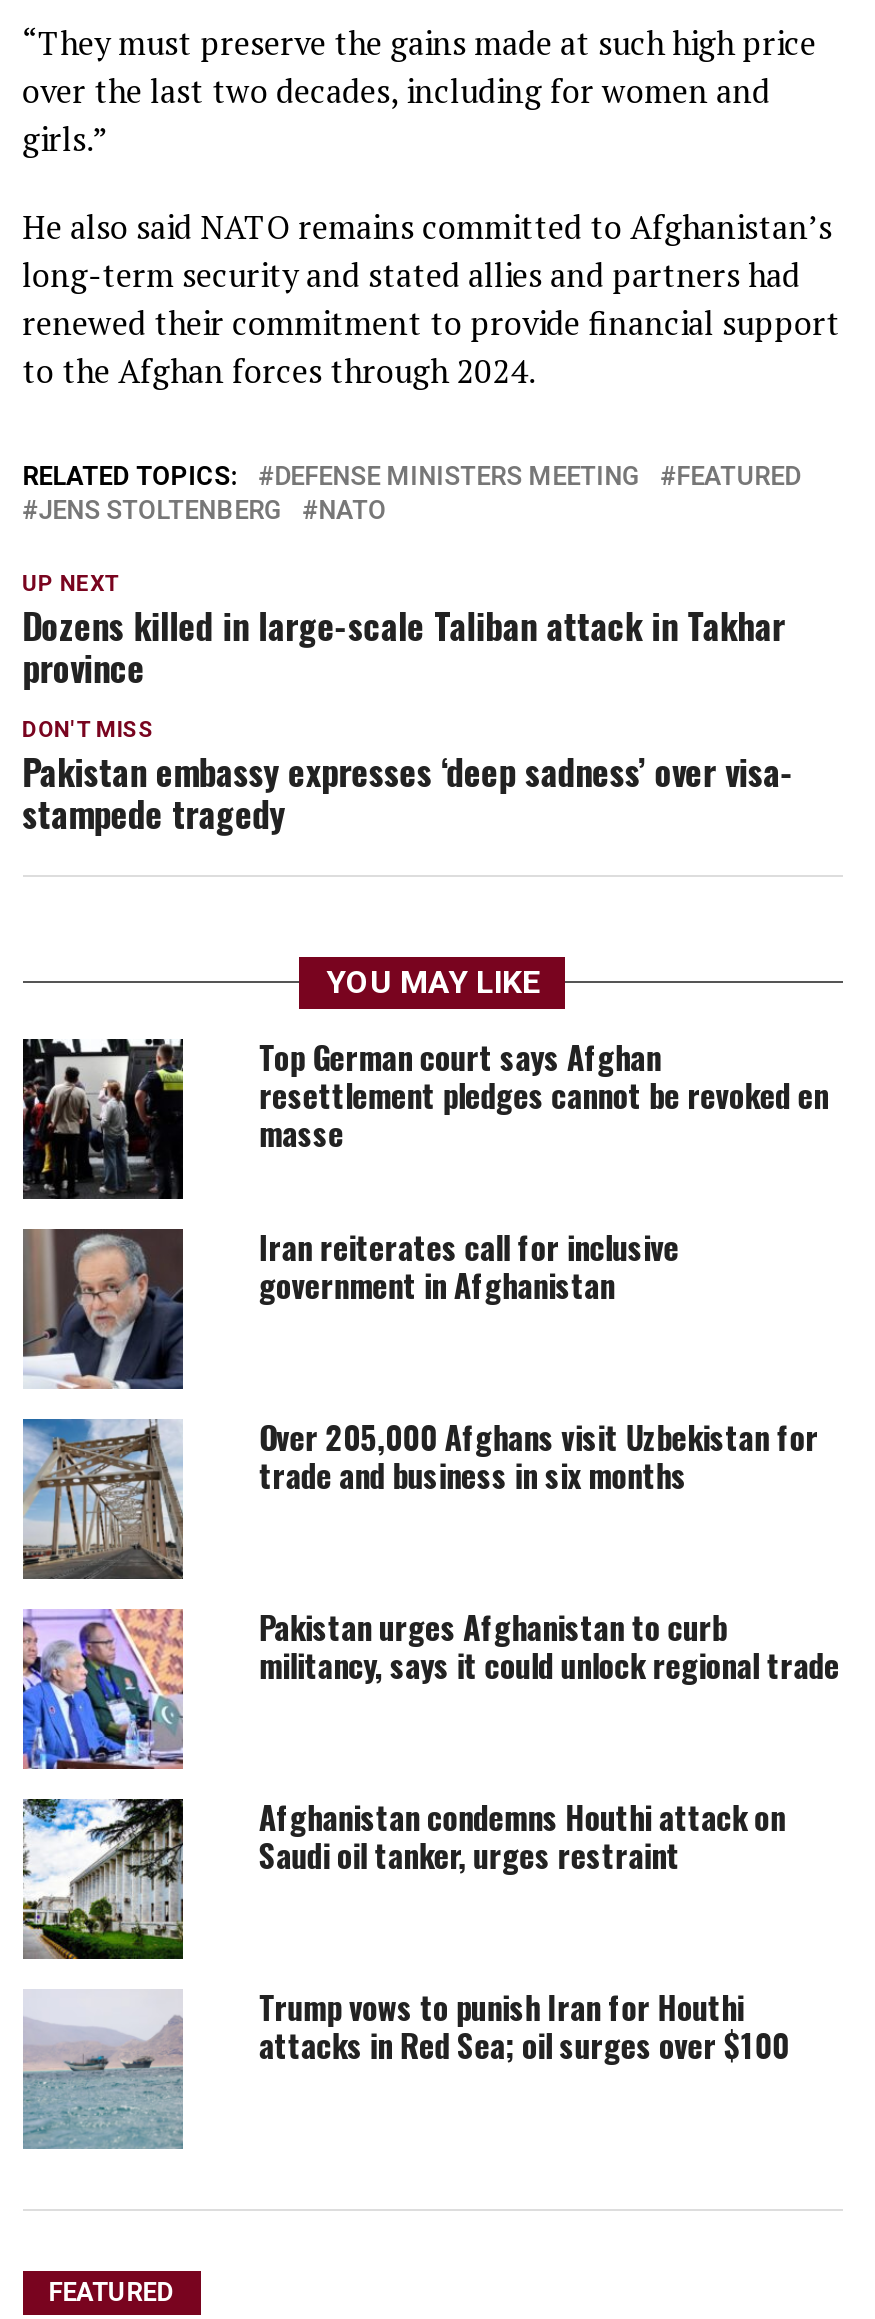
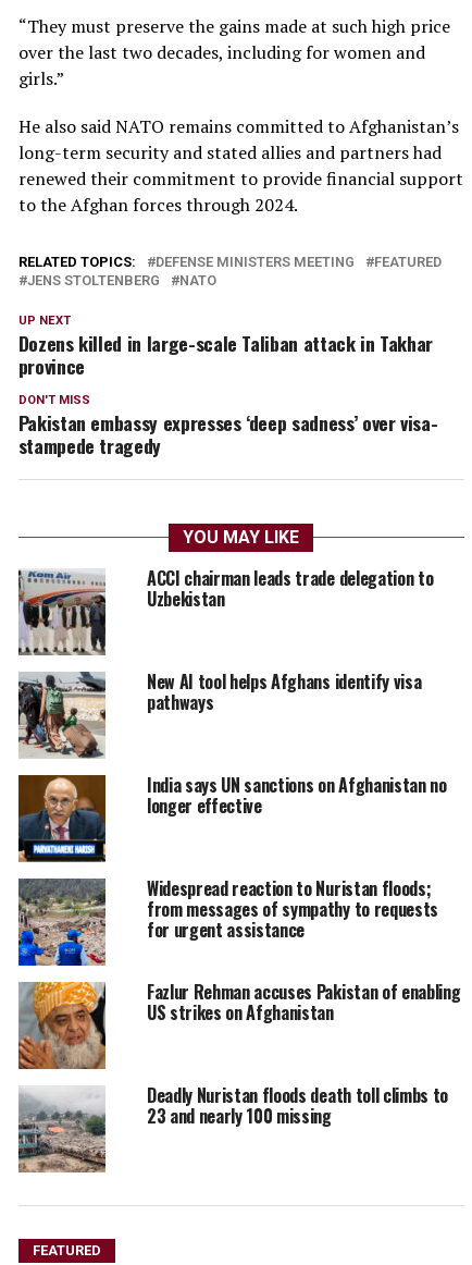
- [image]
- Top German court says Afghan
- resettlement pledges cannot be revoked en
- masse
+ [image]
+ ACCI chairman leads trade delegation to
+ Uzbekistan

- [image]
- Iran reiterates call for inclusive
- government in Afghanistan
+ [image]
+ New AI tool helps Afghans identify visa
+ pathways

- [image]
- Over 205,000 Afghans visit Uzbekistan for
- trade and business in six months
+ [image]
+ India says UN sanctions on Afghanistan no
+ longer effective

- [image]
- Pakistan urges Afghanistan to curb
- militancy, says it could unlock regional trade
+ [image]
+ Widespread reaction to Nuristan floods;
+ from messages of sympathy to requests
+ for urgent assistance

- [image]
- Afghanistan condemns Houthi attack on
- Saudi oil tanker, urges restraint
+ [image]
+ Fazlur Rehman accuses Pakistan of enabling
+ US strikes on Afghanistan

- [image]
- Trump vows to punish Iran for Houthi
- attacks in Red Sea; oil surges over $100
+ [image]
+ Deadly Nuristan floods death toll climbs to
+ 23 and nearly 100 missing
